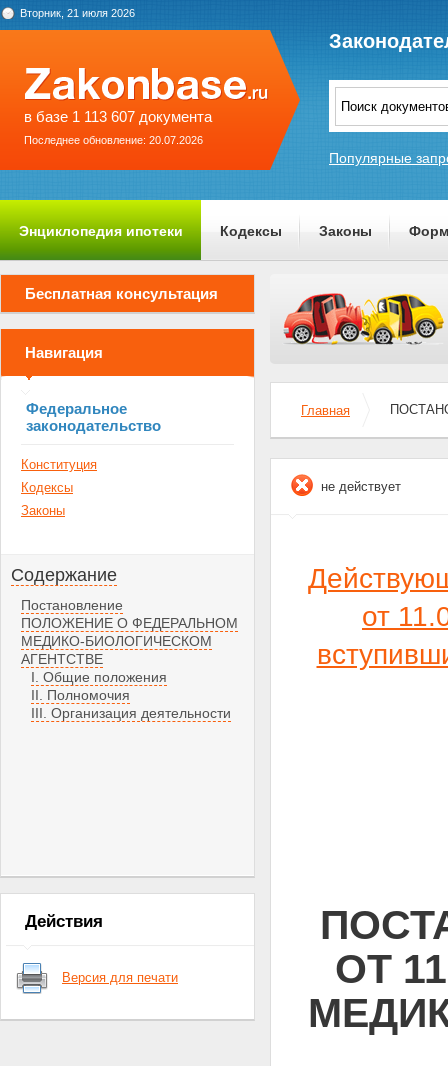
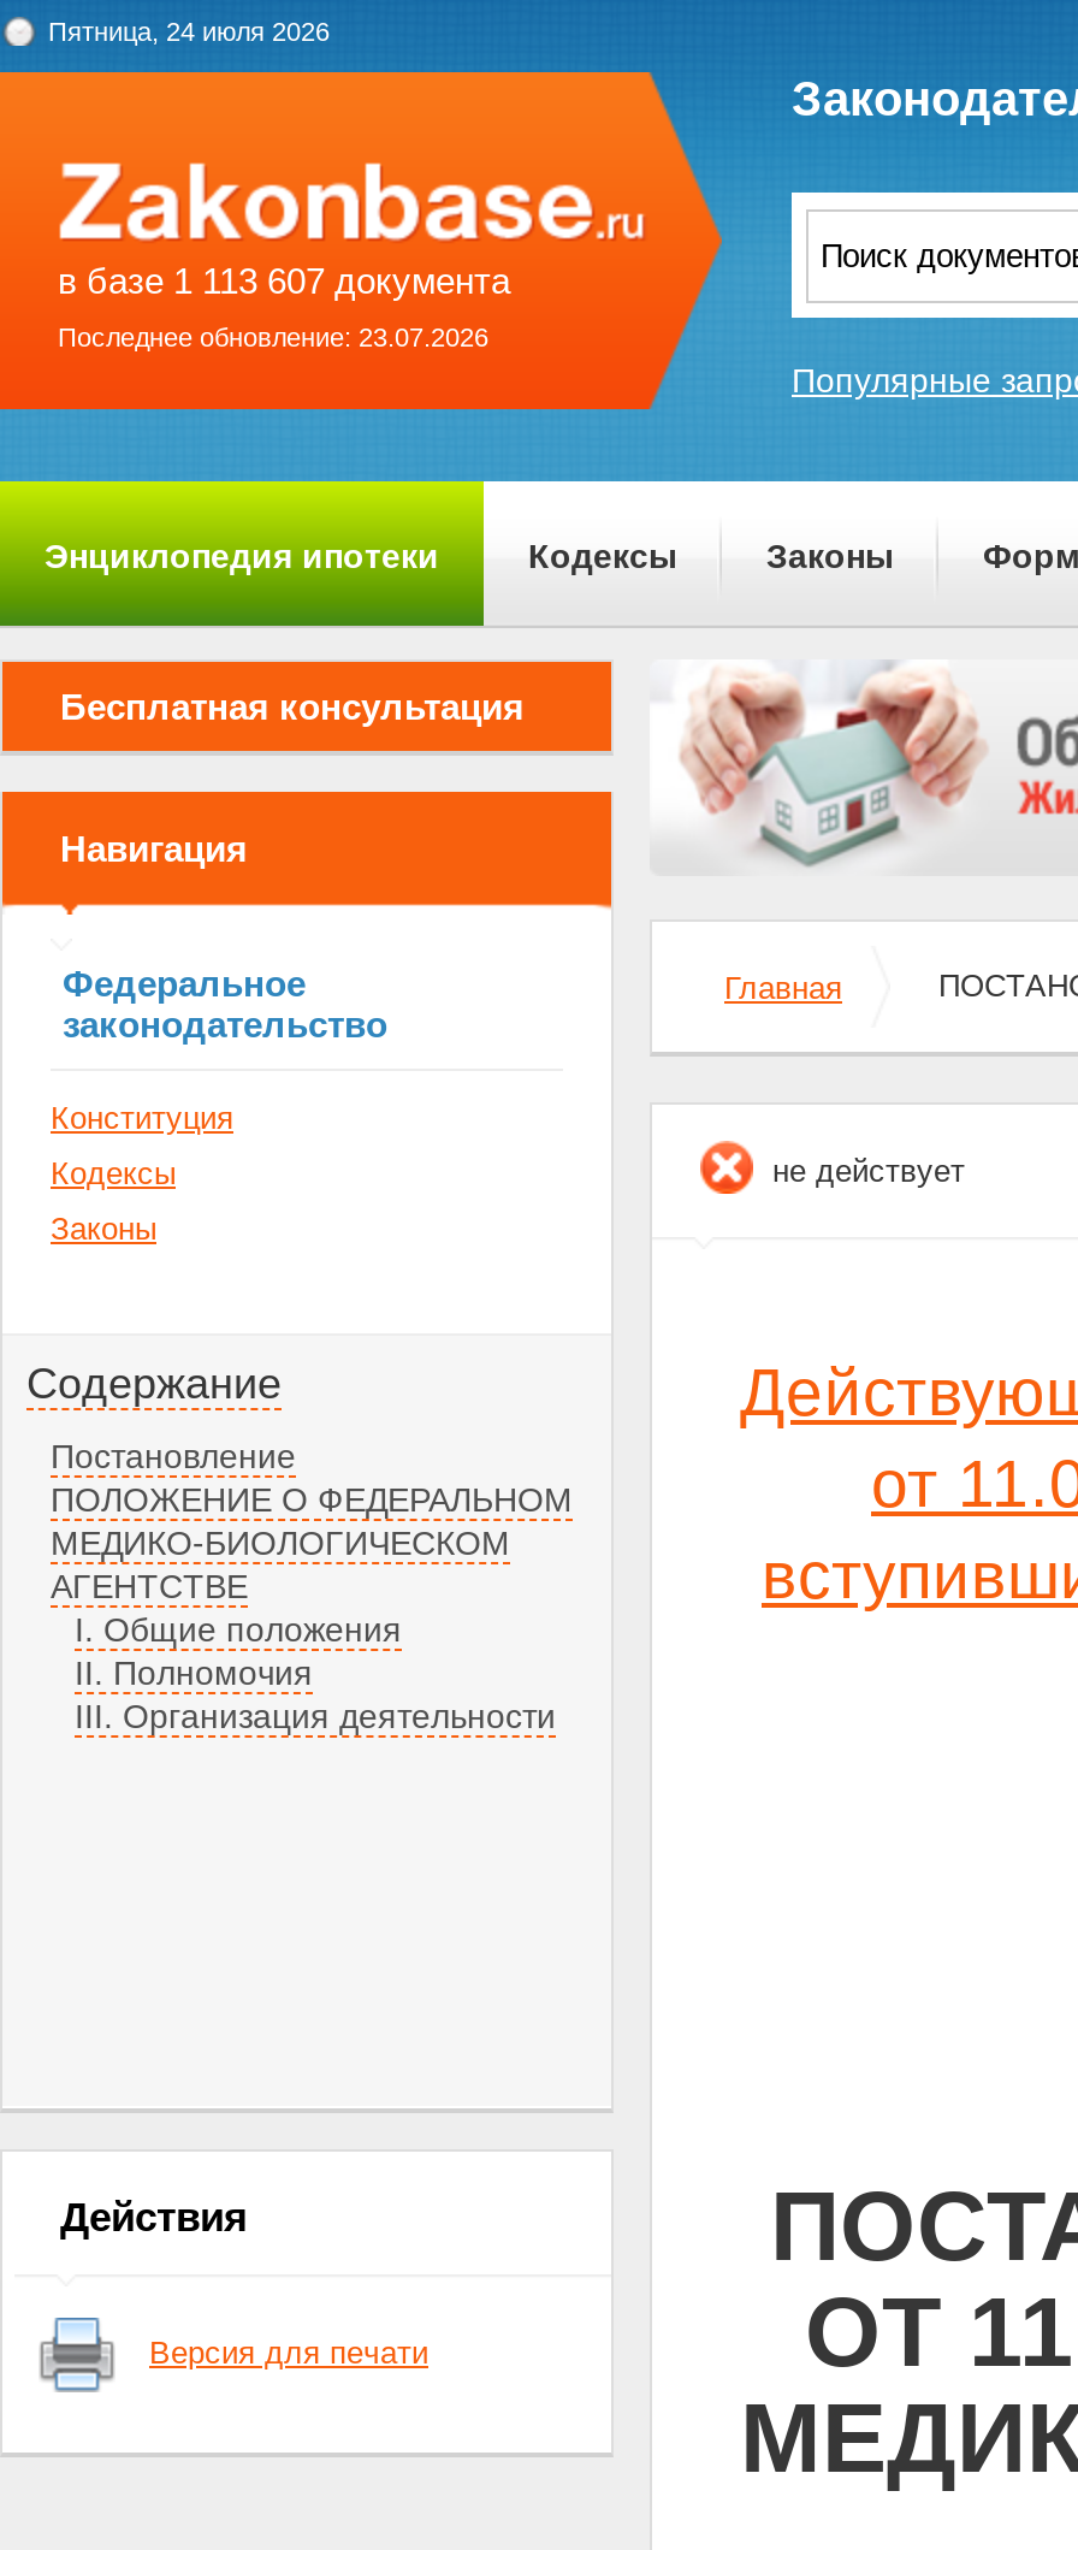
- Вторник, 21 июля 2026
+ Пятница, 24 июля 2026

- Последнее обновление: 20.07.2026
+ Последнее обновление: 23.07.2026

- [image]
+ [image]
